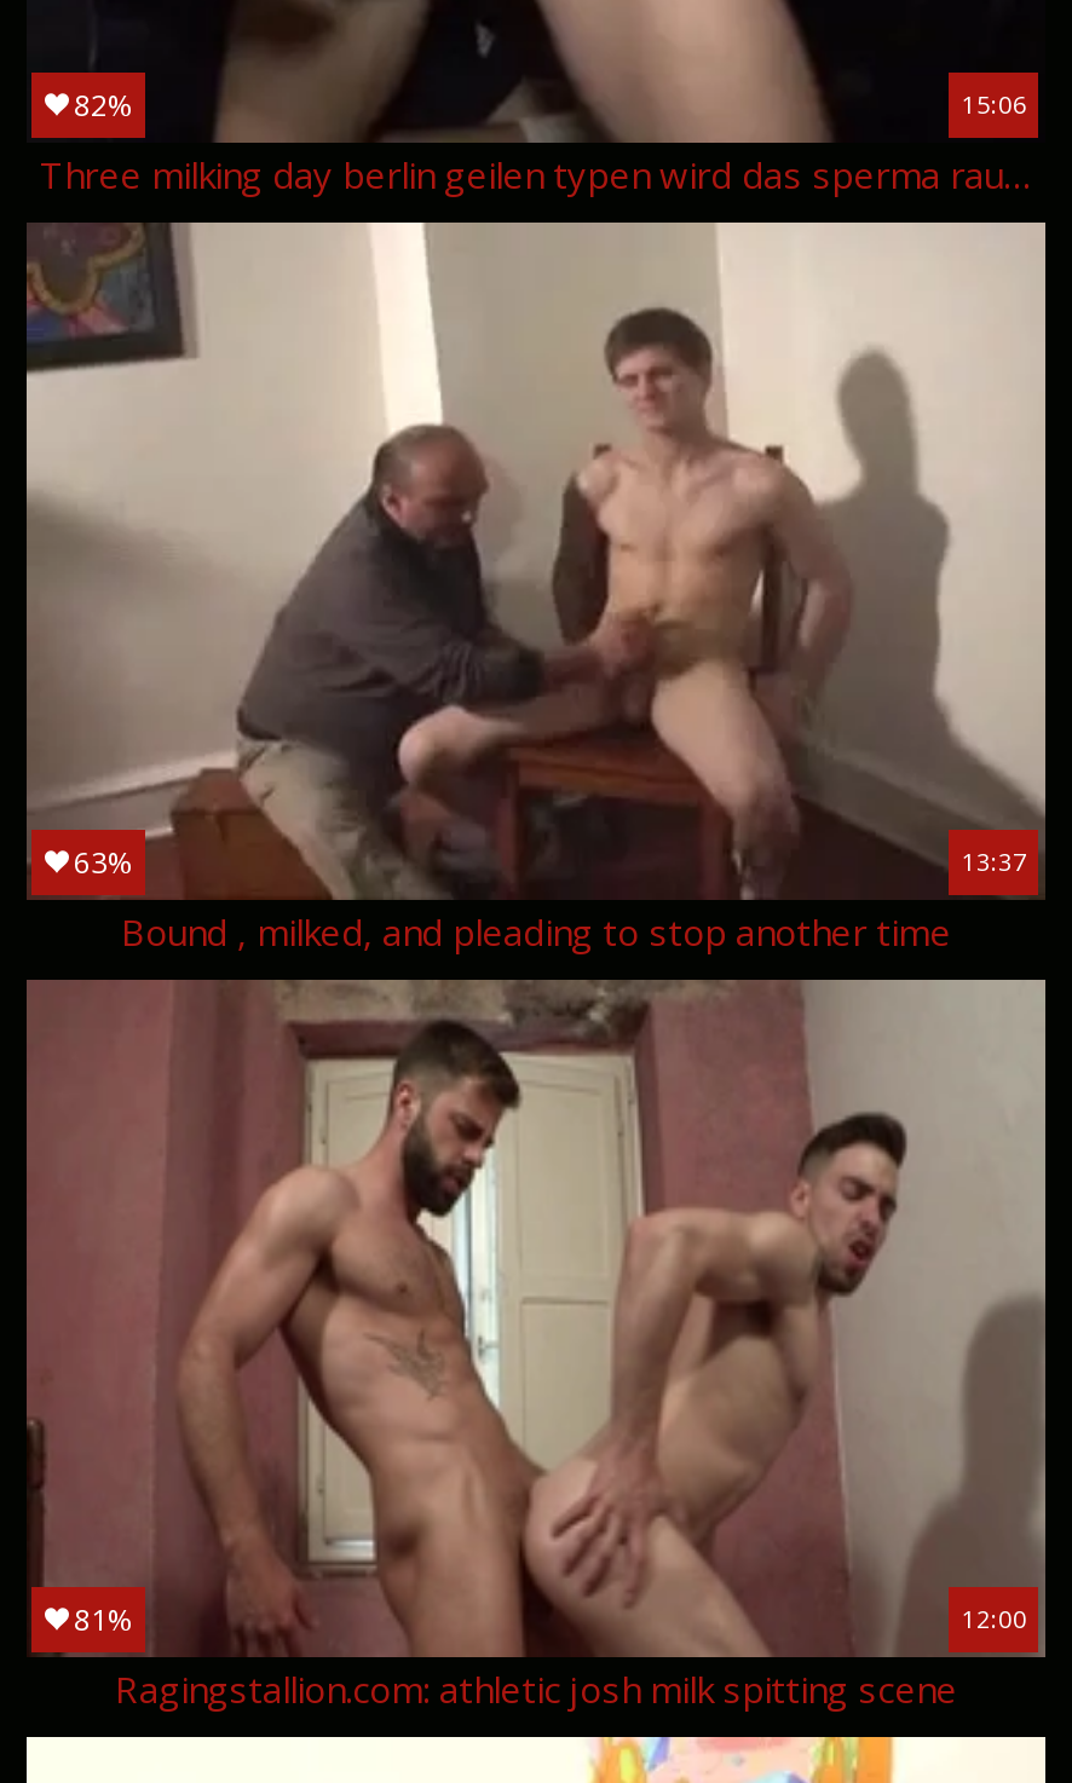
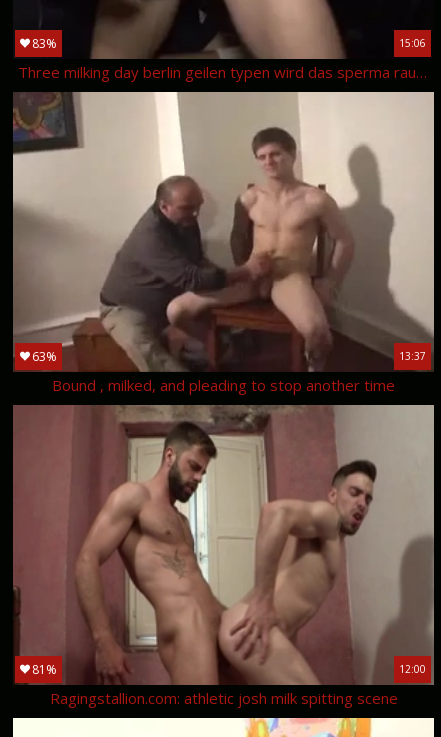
- 82%
+ 83%
